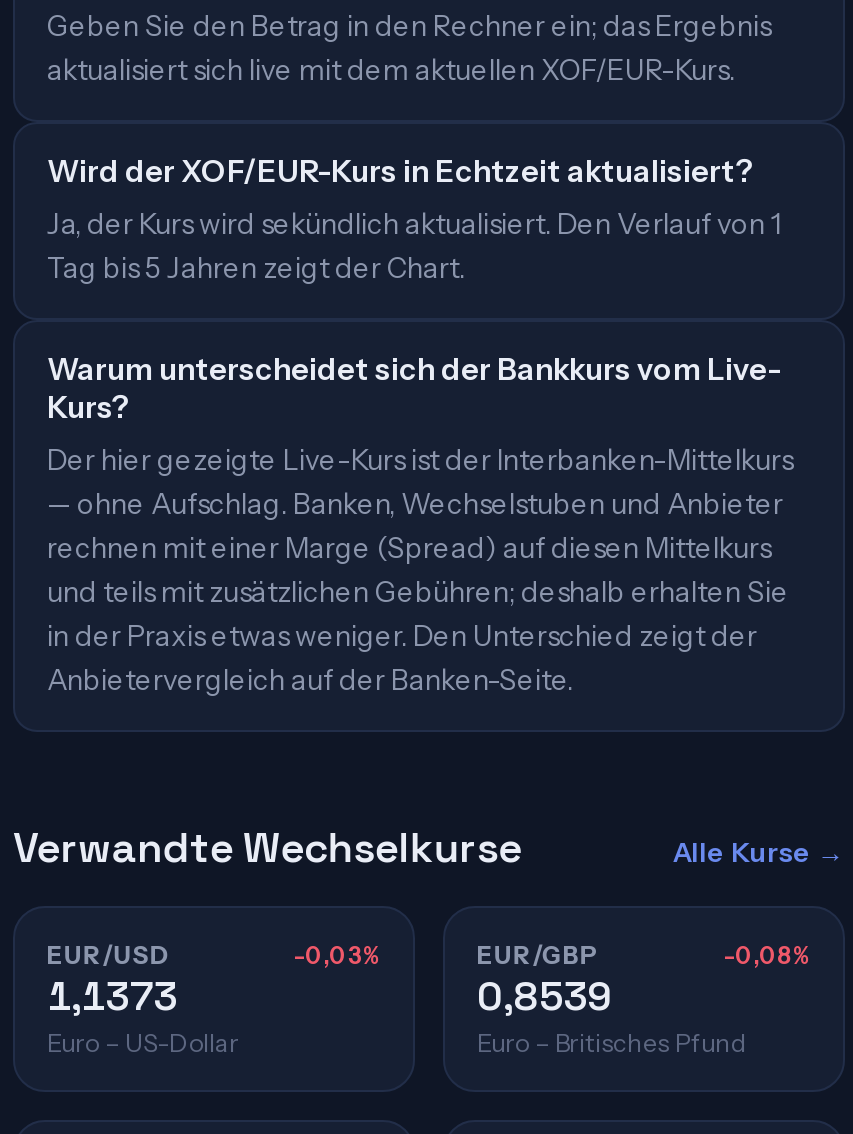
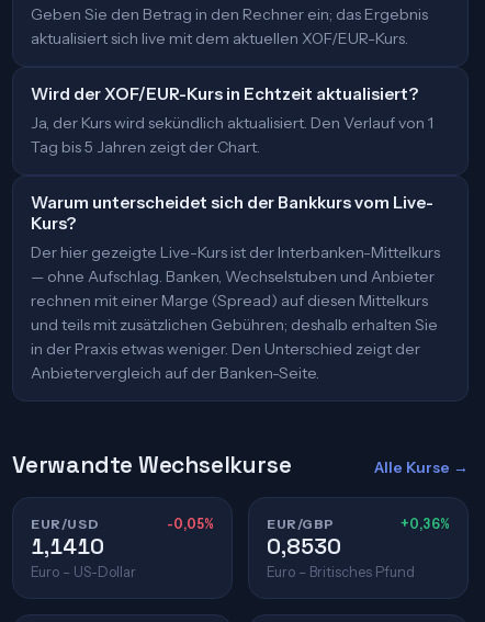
- -0,03%
+ -0,05%

- -0,08%
+ +0,36%

- 1,1373
+ 1,1410

- 0,8539
+ 0,8530
